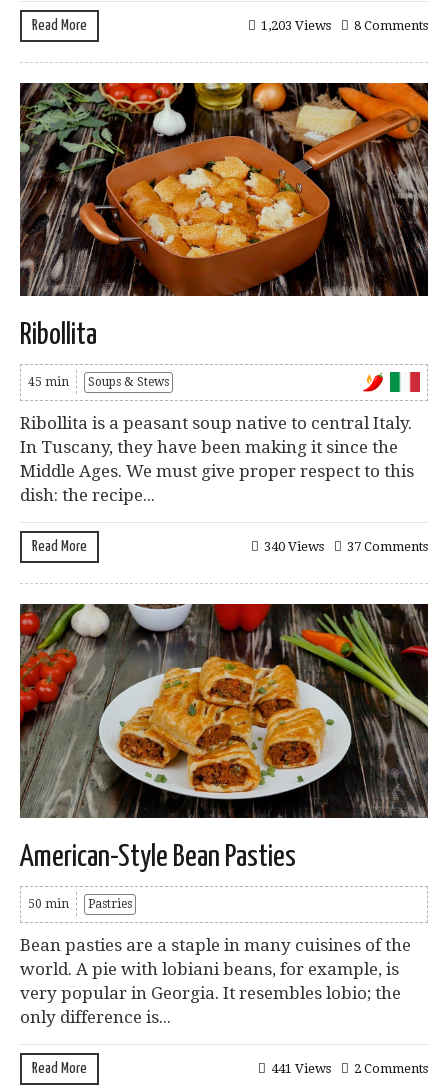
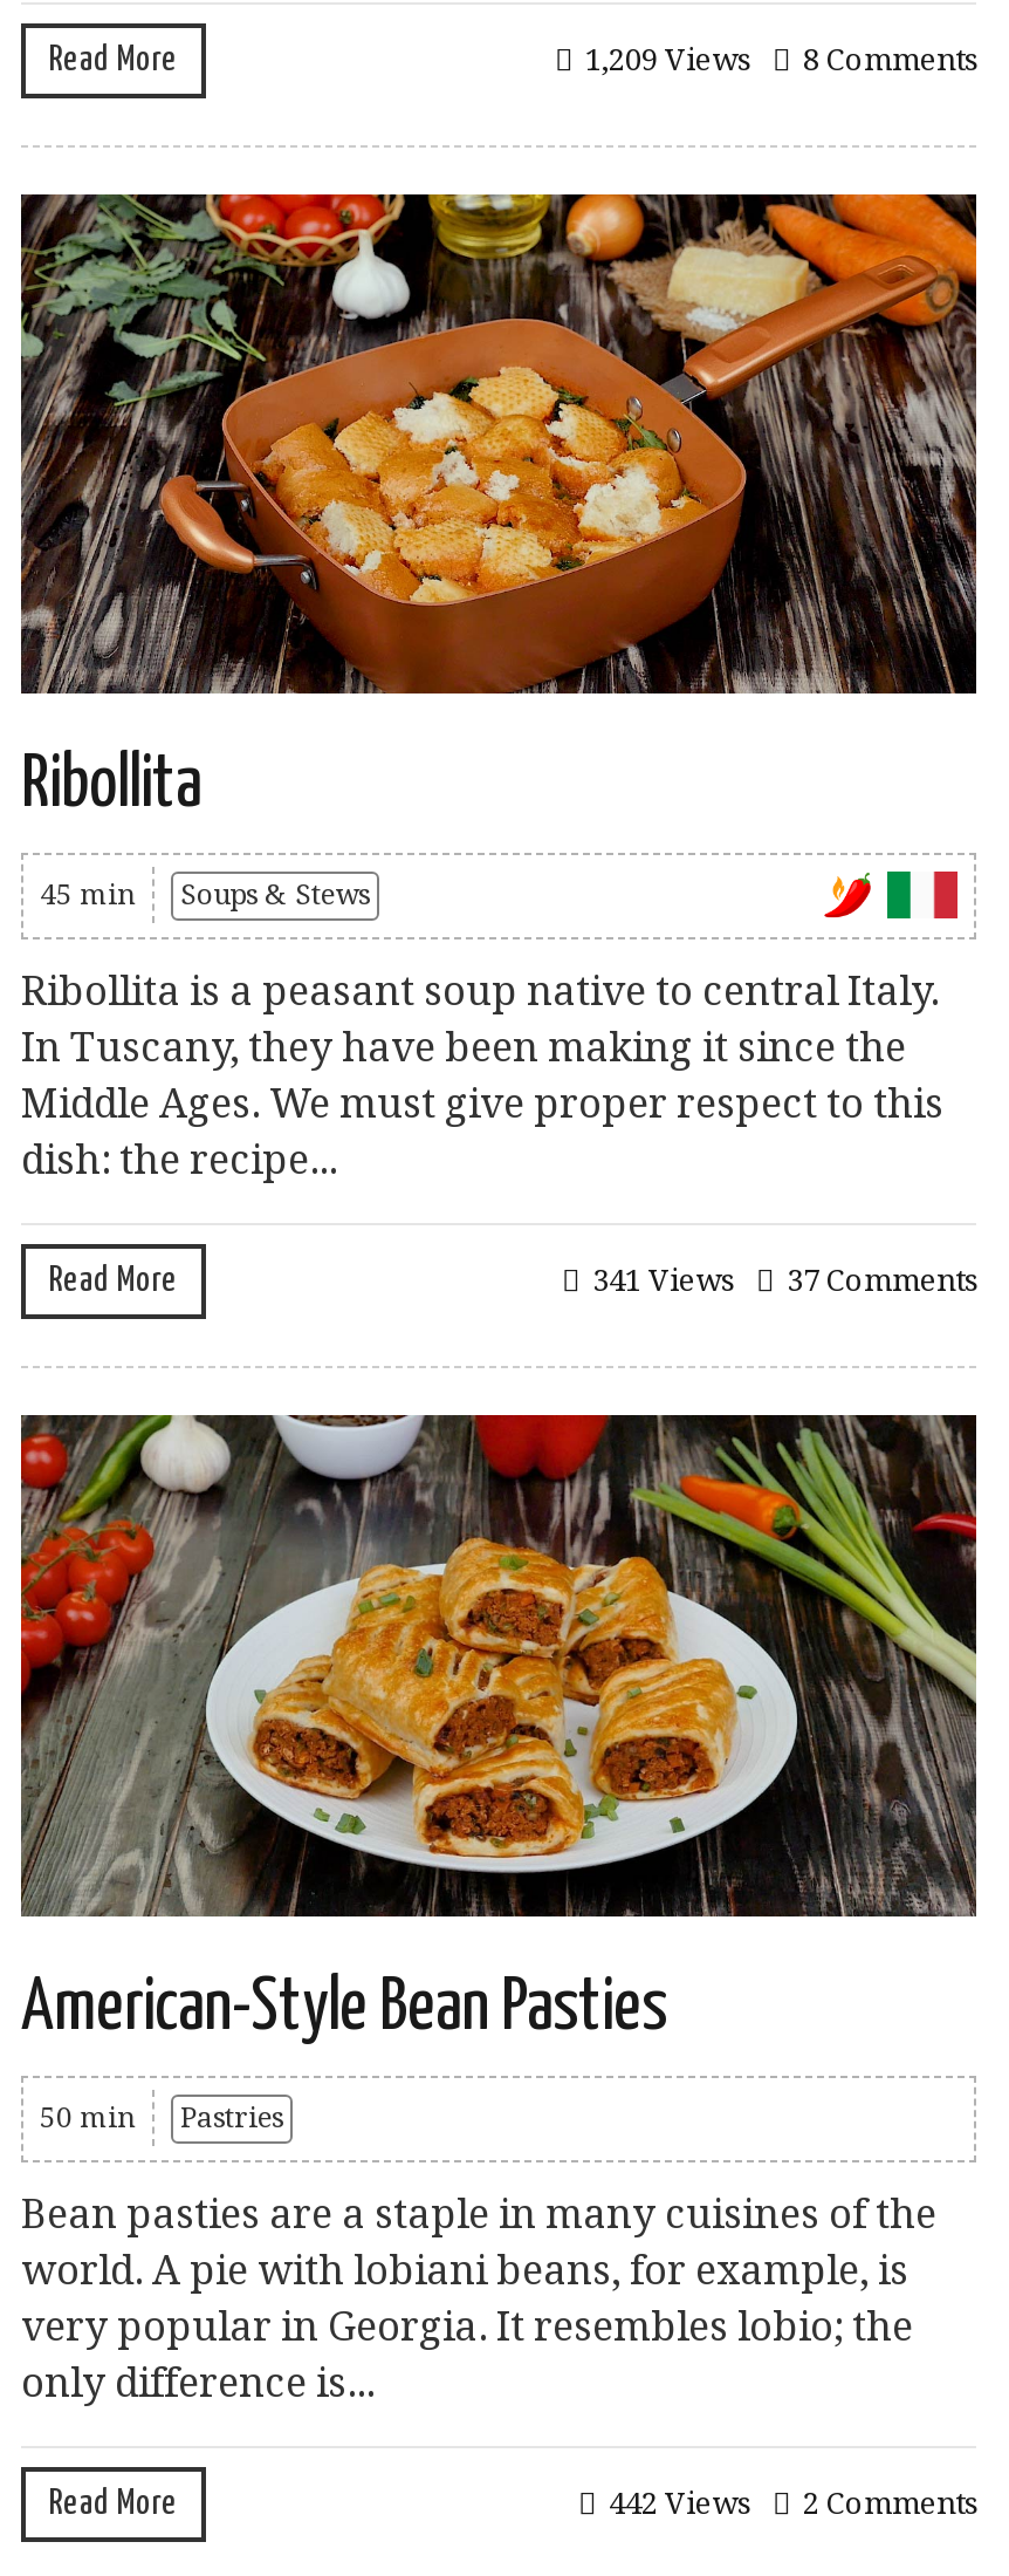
- 1,203 Views 8 Comments
+ 1,209 Views 8 Comments

- 340 Views 37 Comments
+ 341 Views 37 Comments

- 441 Views 2 Comments
+ 442 Views 2 Comments
